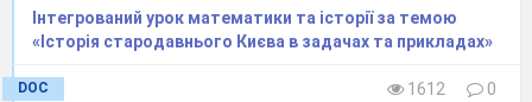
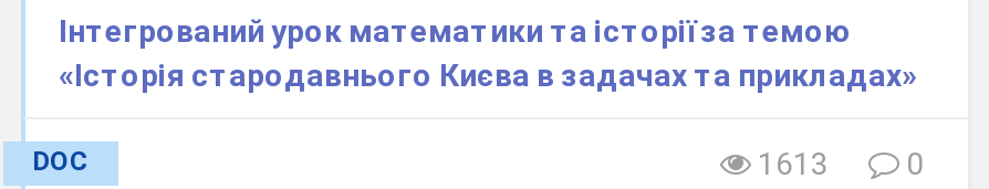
- 1612 0
+ 1613 0
